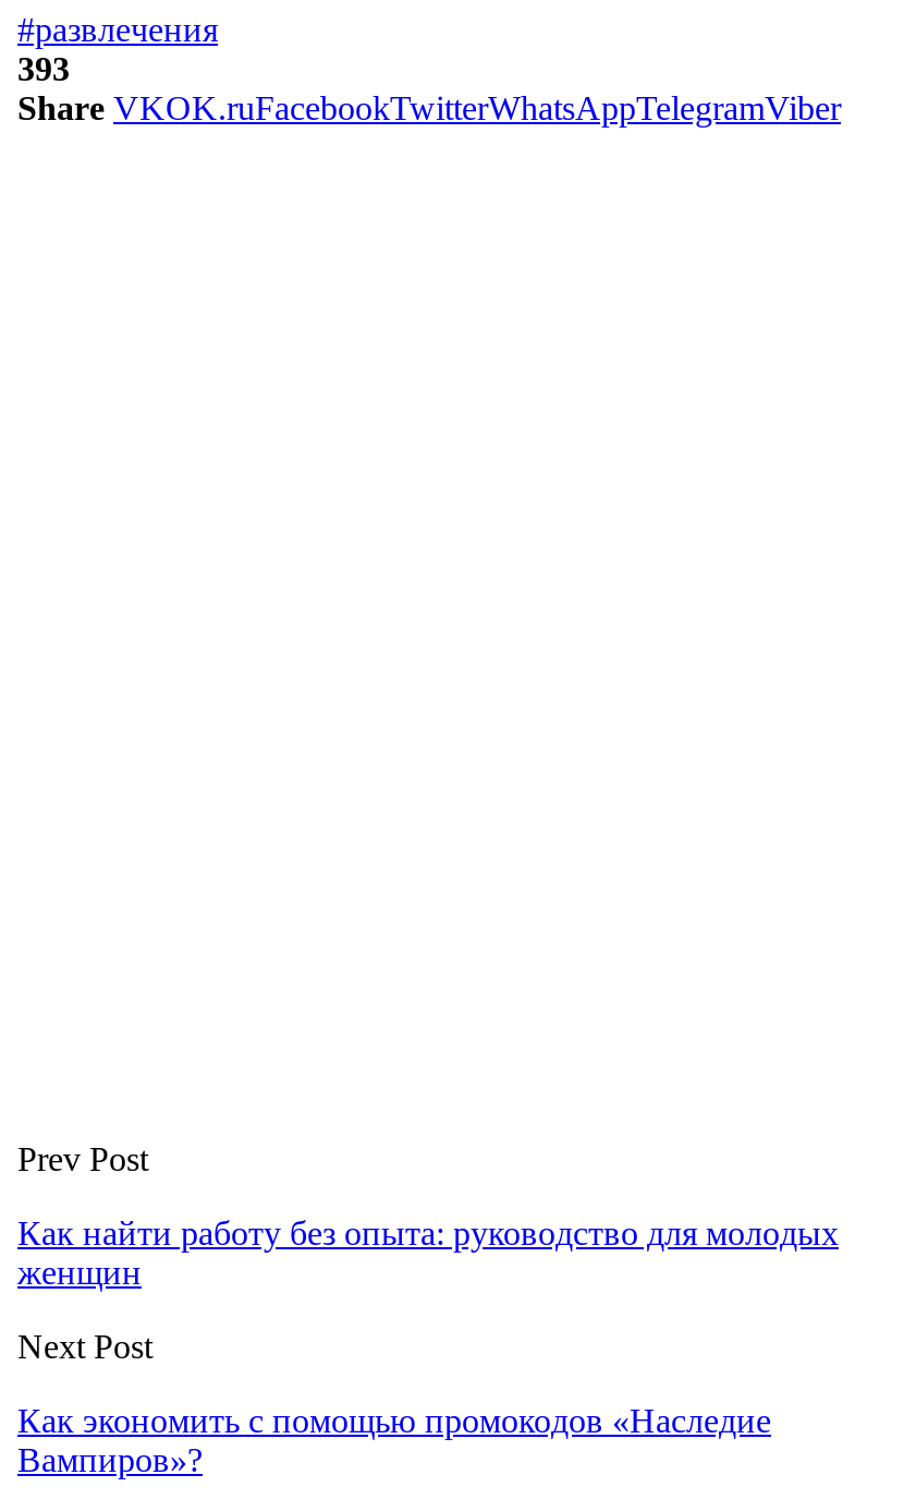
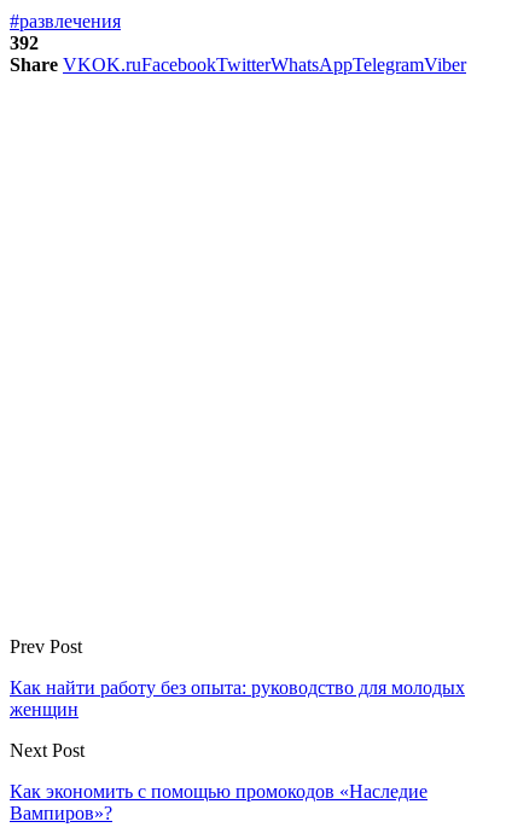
- 393
+ 392
